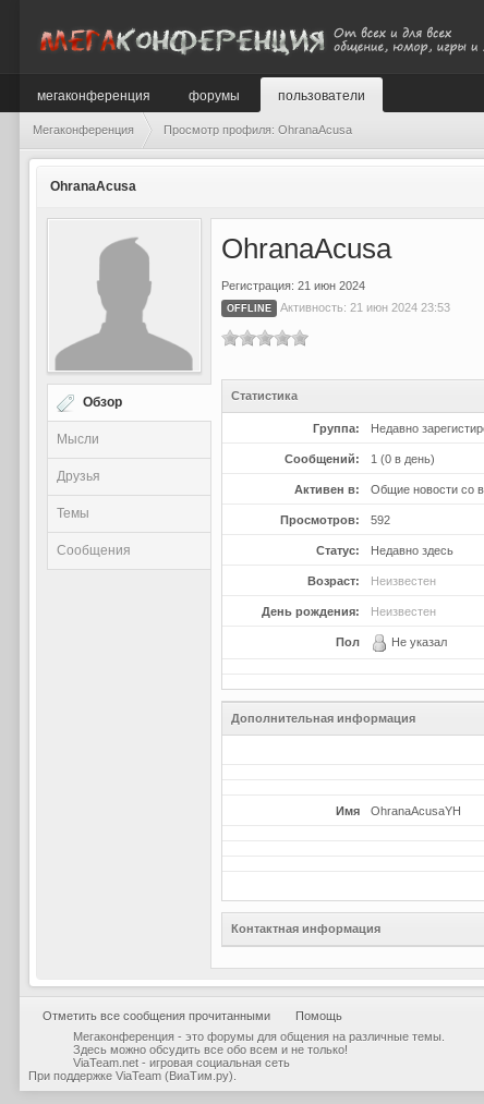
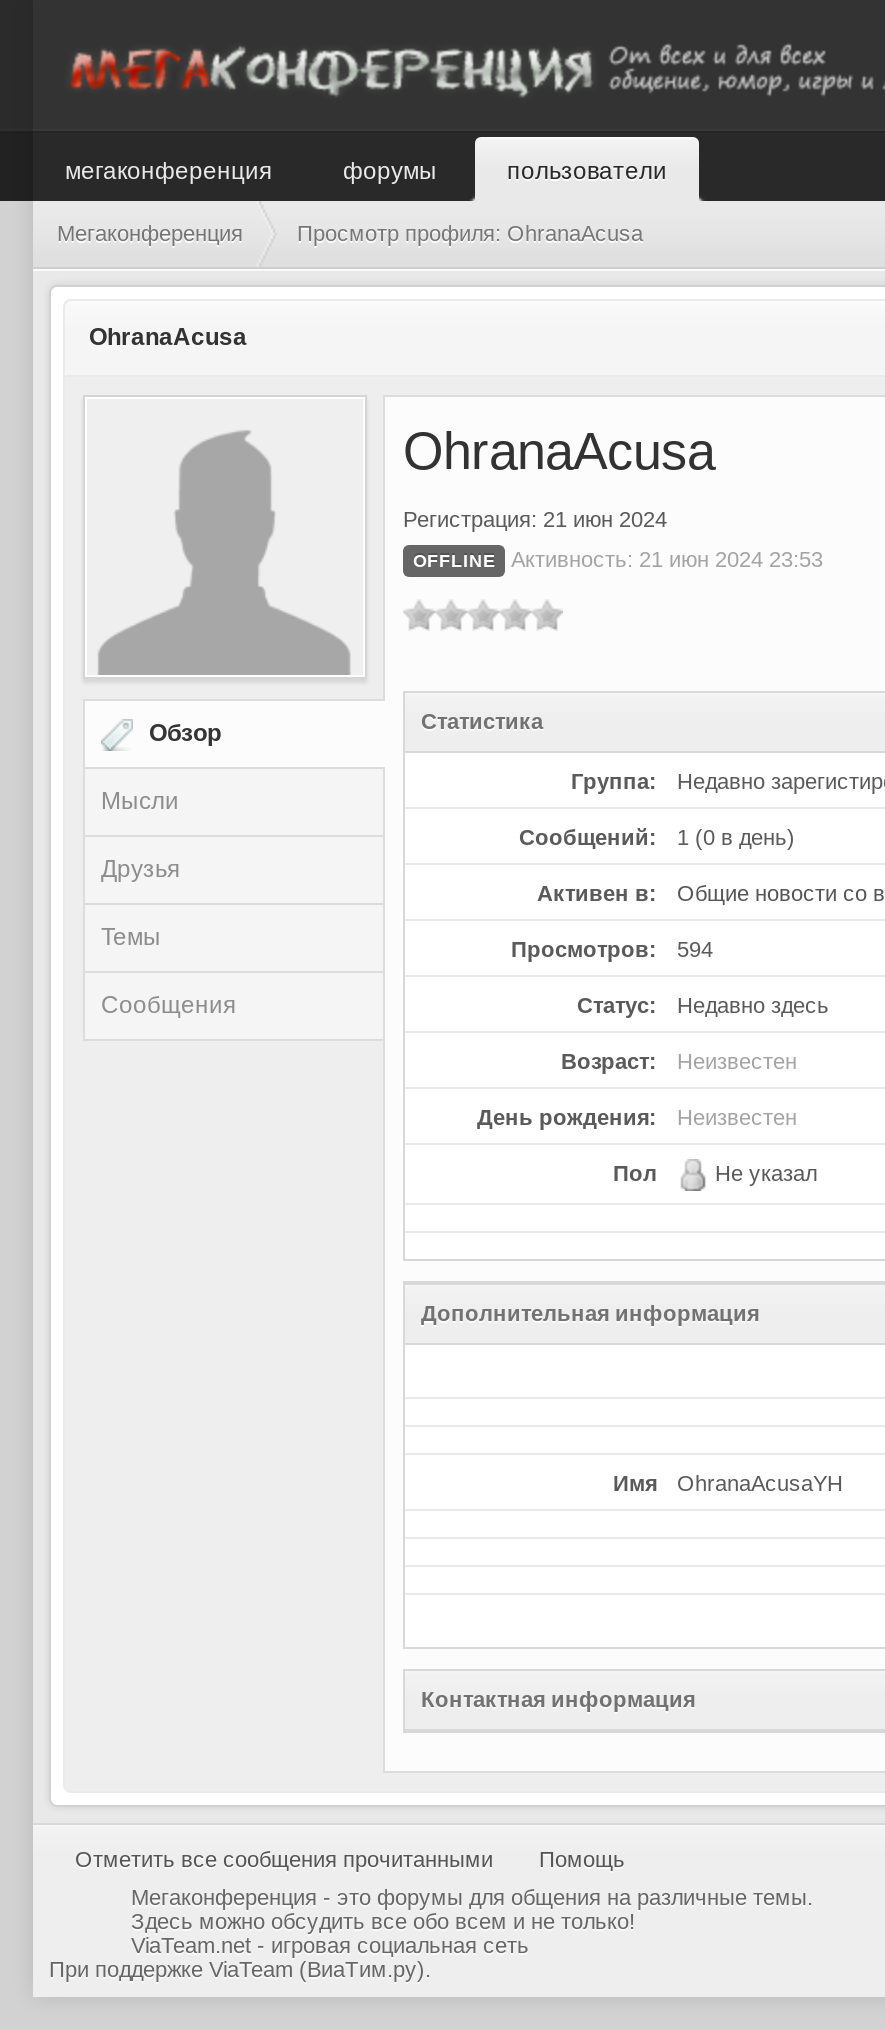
- Просмотров: 592
+ Просмотров: 594
